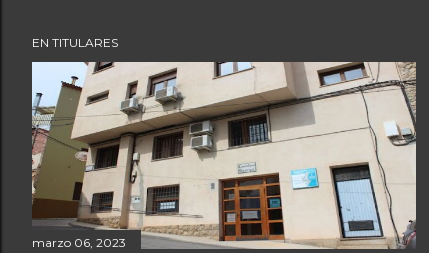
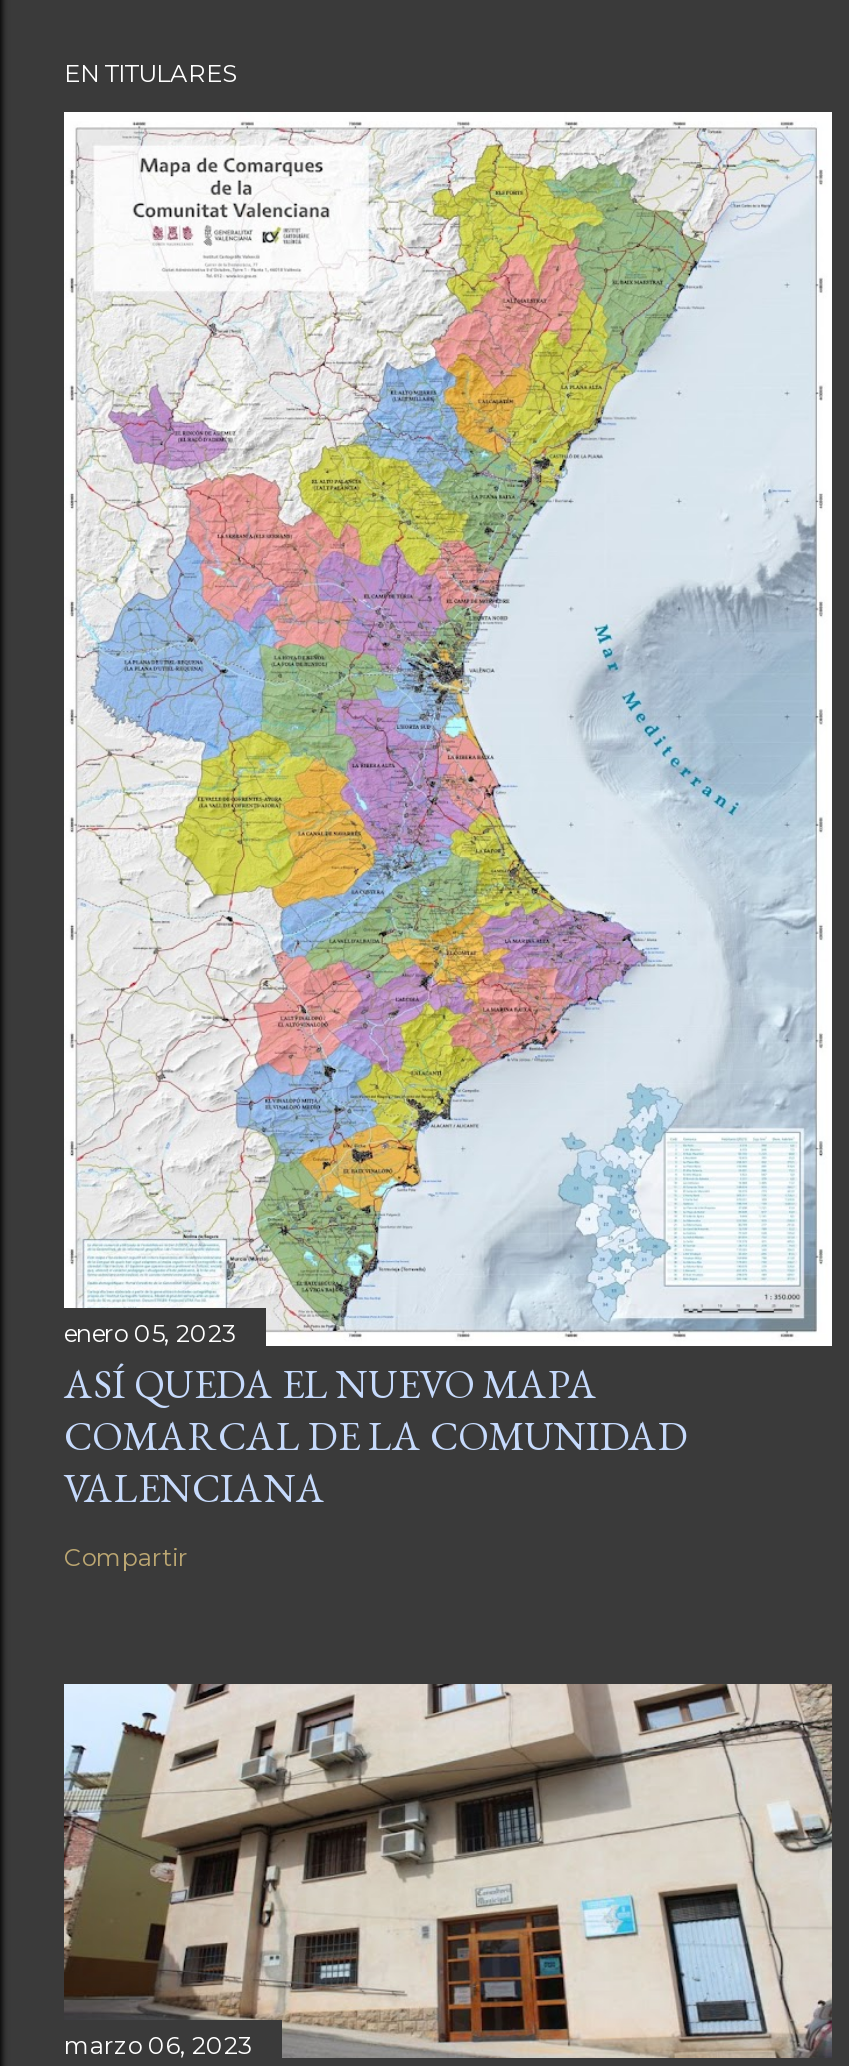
+ [image]
+ enero 05, 2023
+ ASÍ QUEDA EL NUEVO MAPA
+ COMARCAL DE LA COMUNIDAD
+ VALENCIANA
+ Compartir
